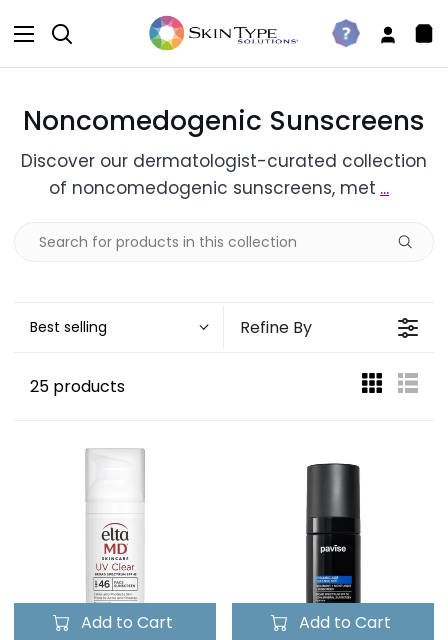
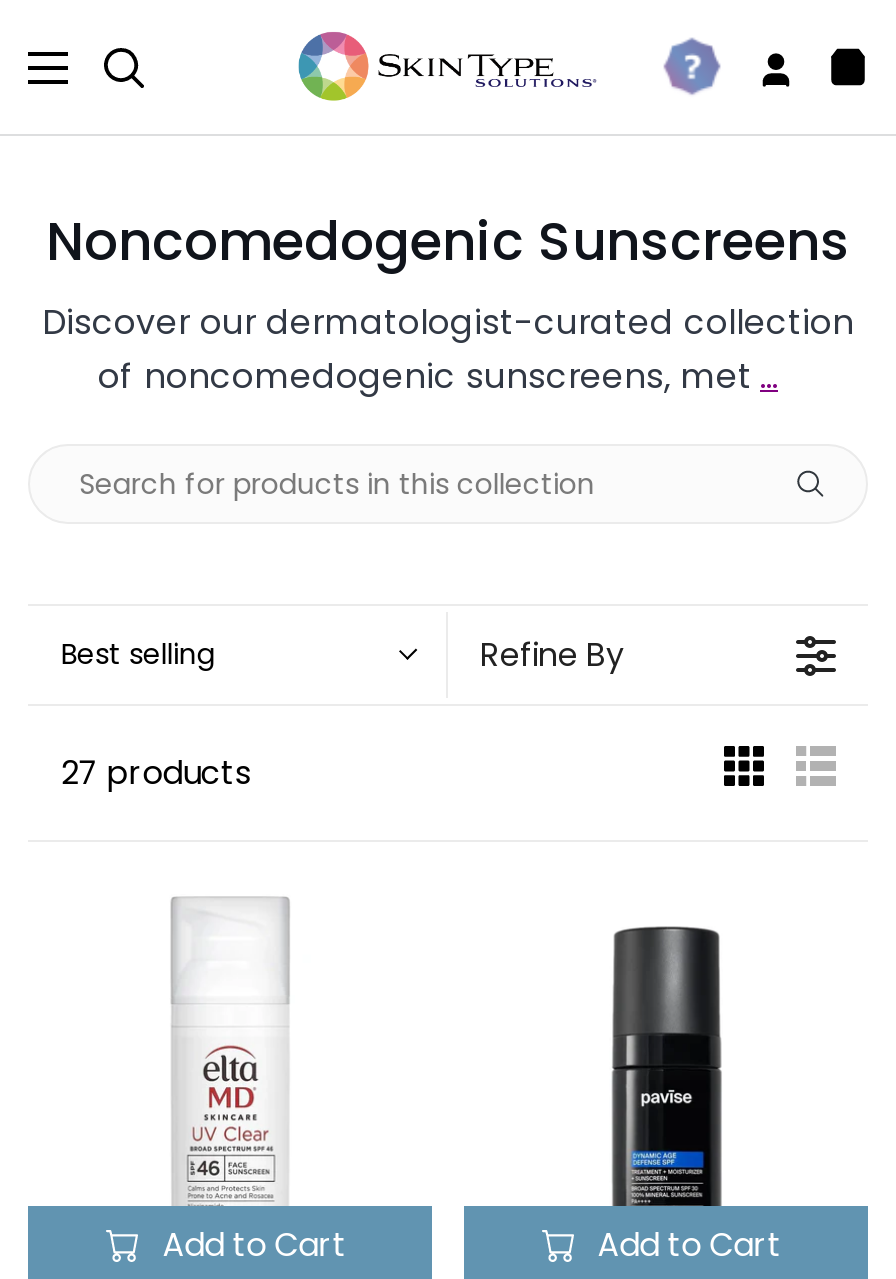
- 25 products
+ 27 products
